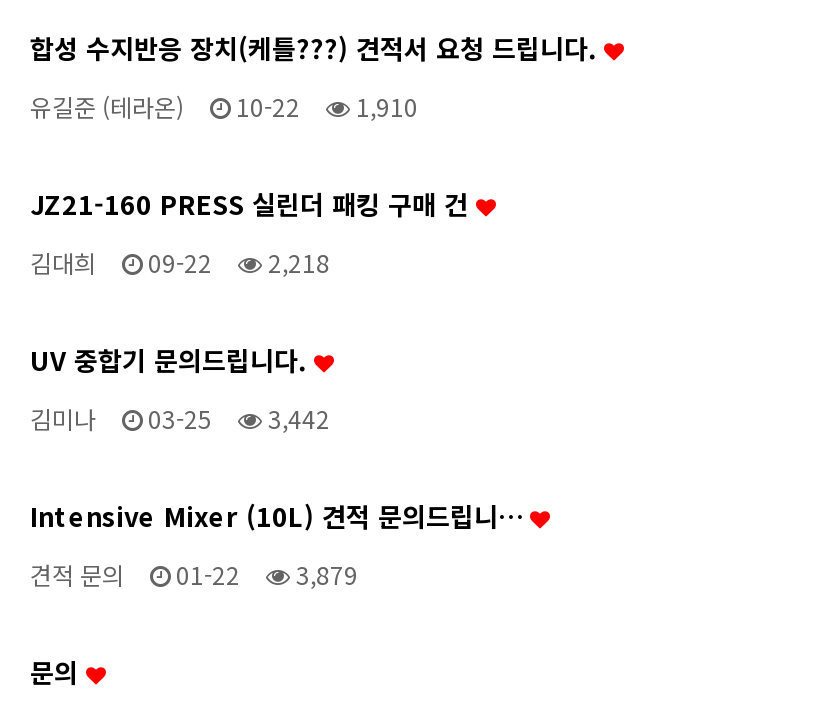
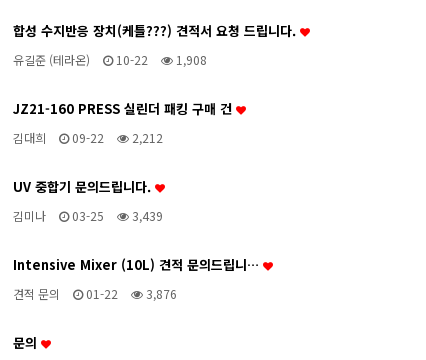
- 유길준 (테라온) 10-22 1,910
+ 유길준 (테라온) 10-22 1,908

- 김대희 09-22 2,218
+ 김대희 09-22 2,212

- 김미나 03-25 3,442
+ 김미나 03-25 3,439

- 견적 문의 01-22 3,879
+ 견적 문의 01-22 3,876
